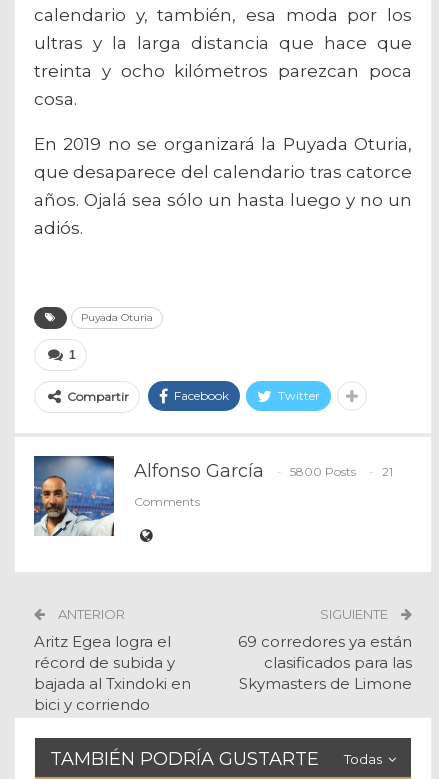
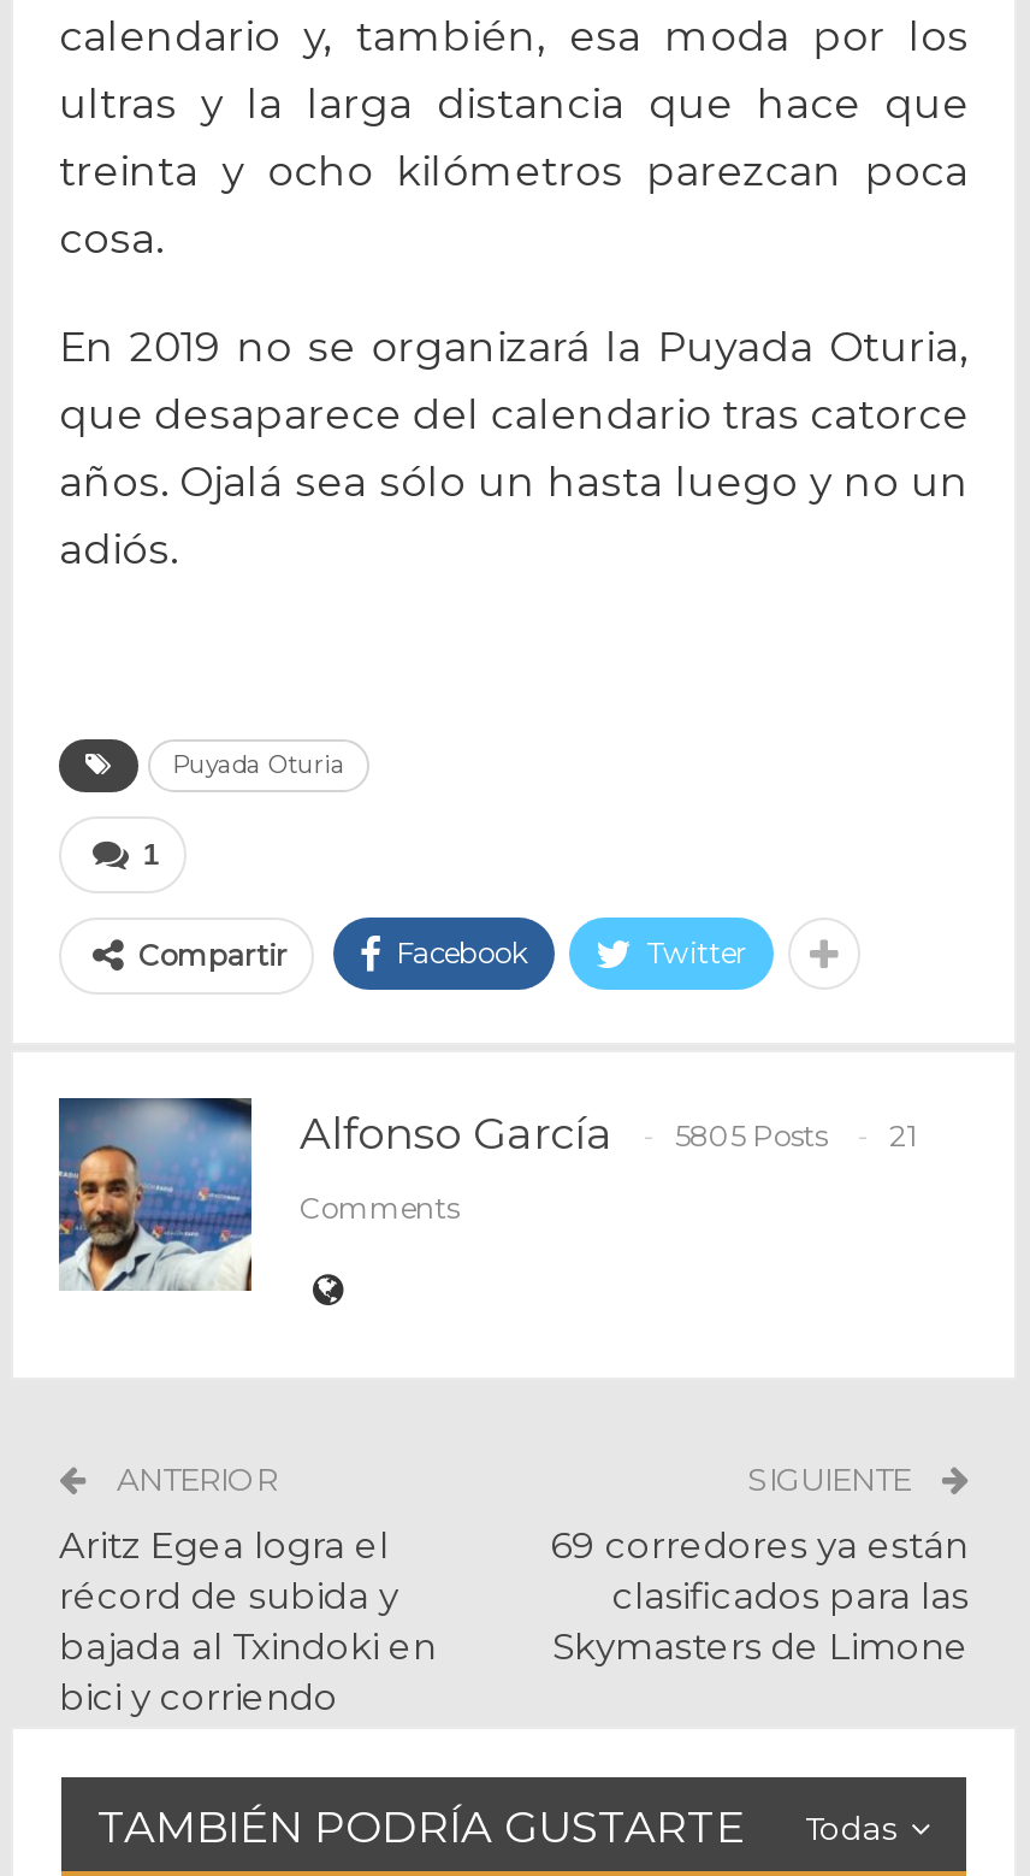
- Alfonso García 5800 Posts 21
+ Alfonso García 5805 Posts 21
